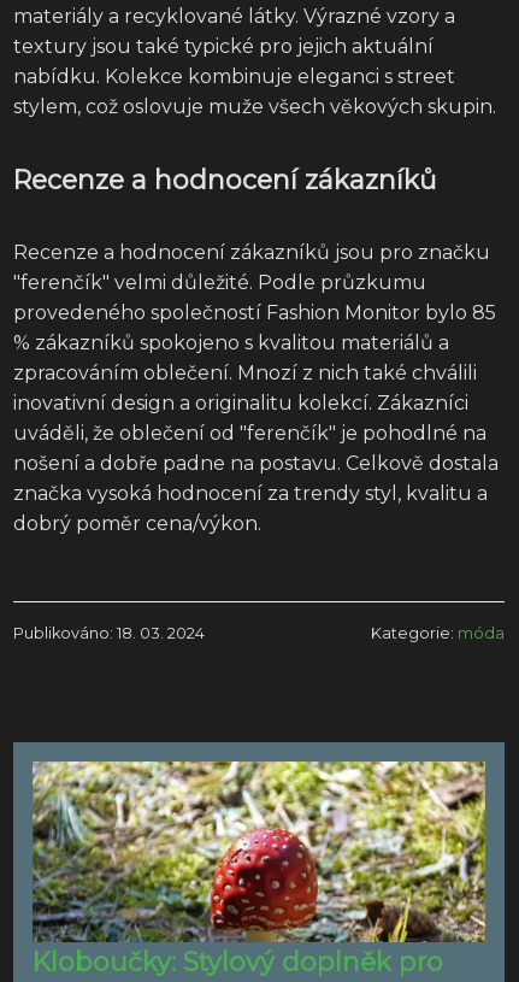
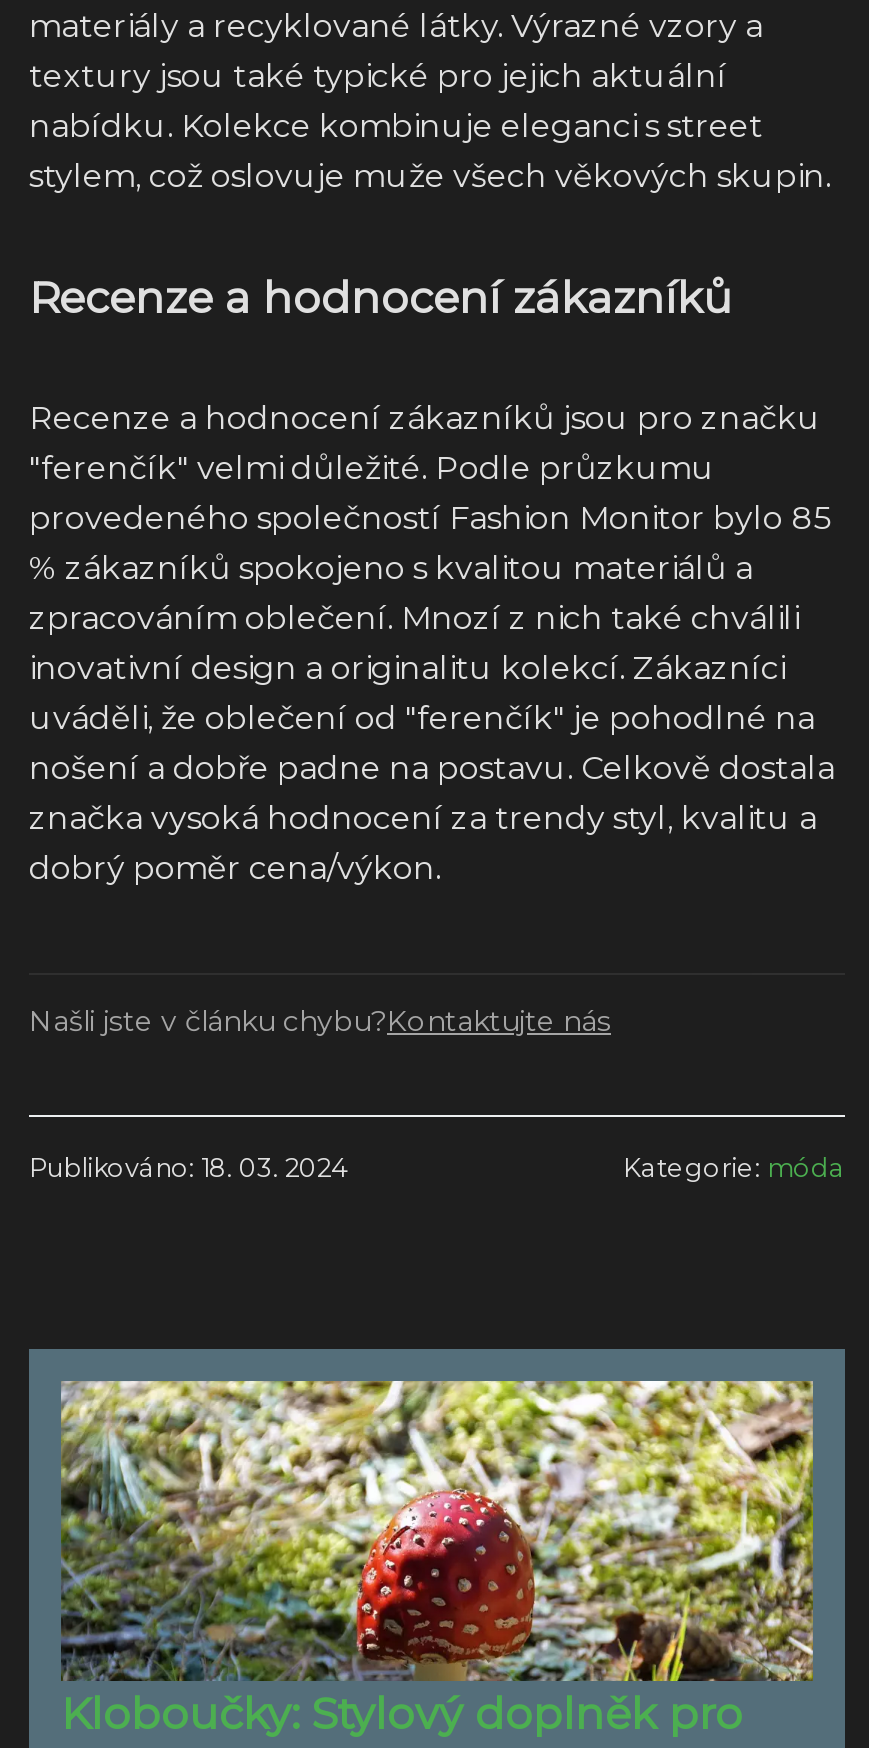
+ Našli jste v článku chybu?Kontaktujte nás
